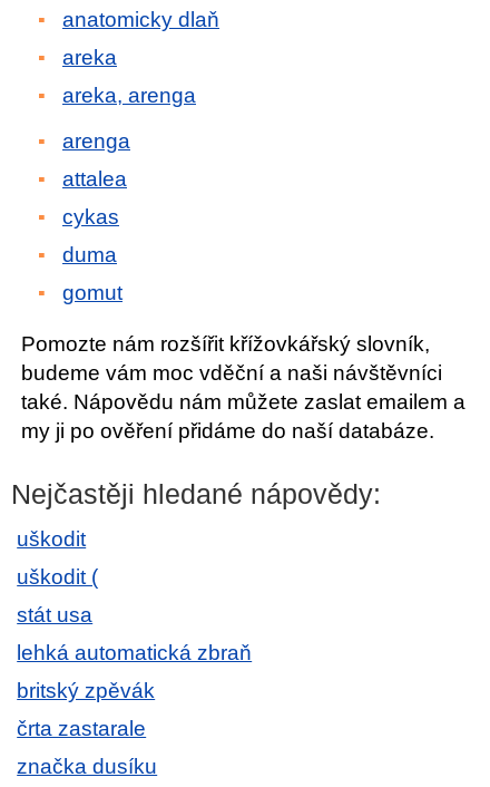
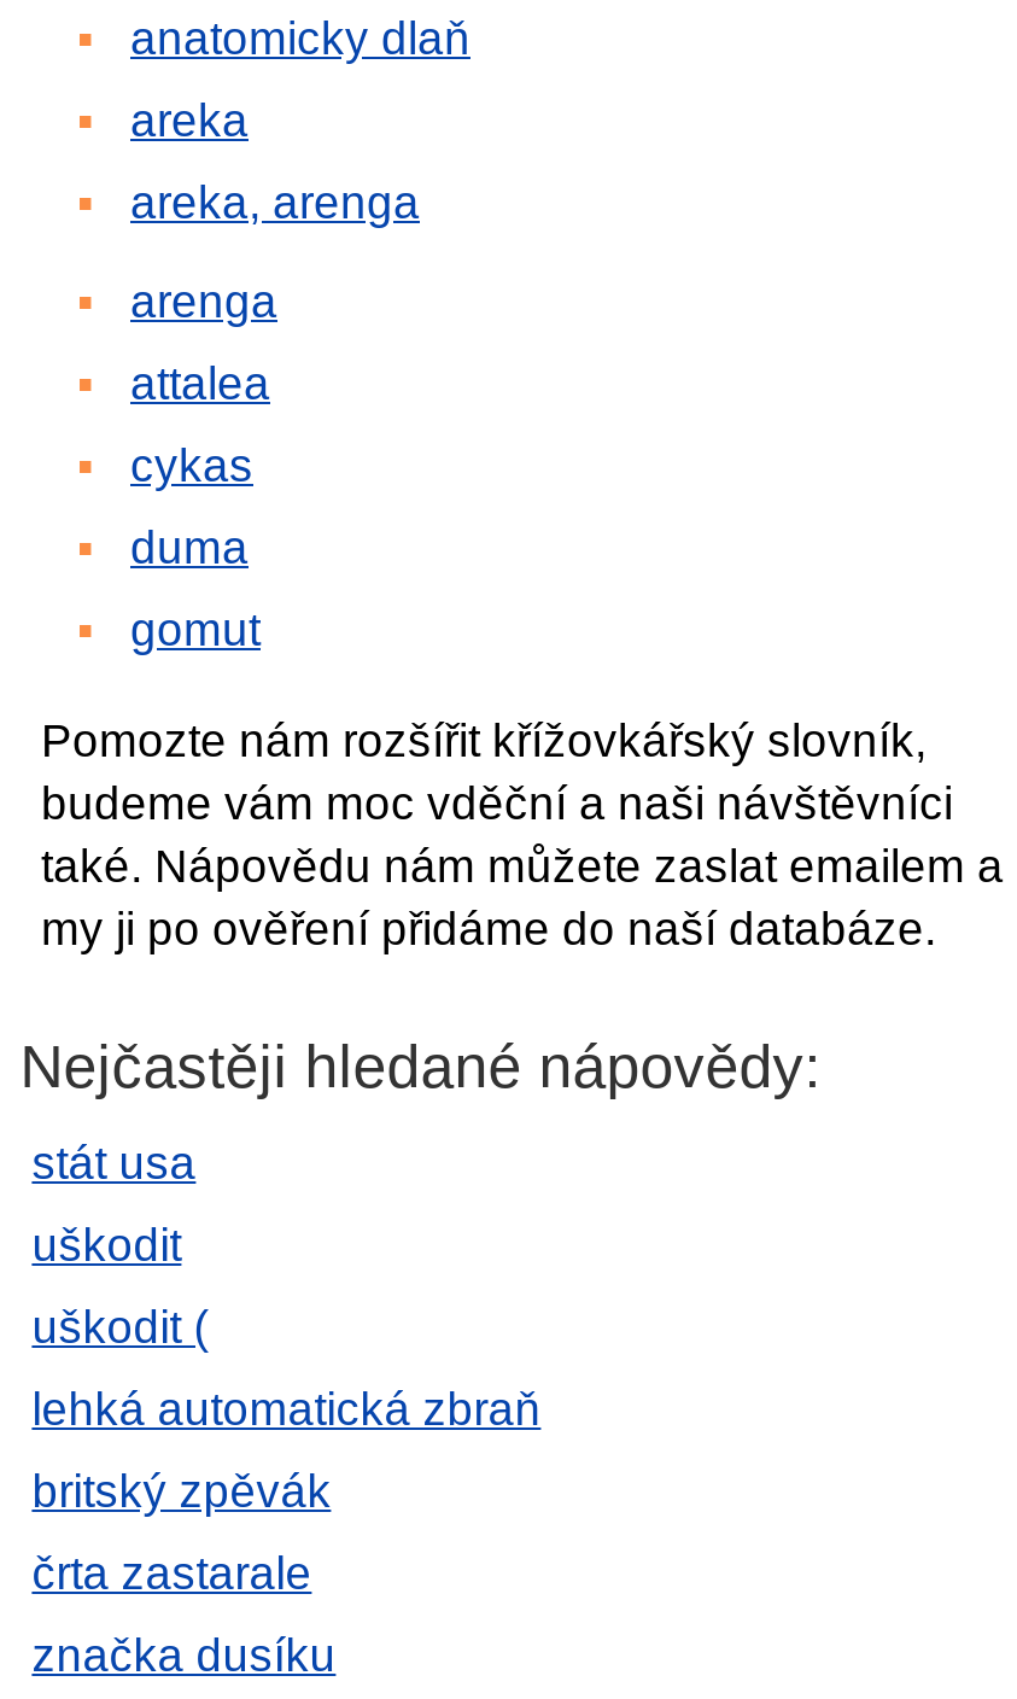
moved down: uškodit | uškodit (

moved up: stát usa
